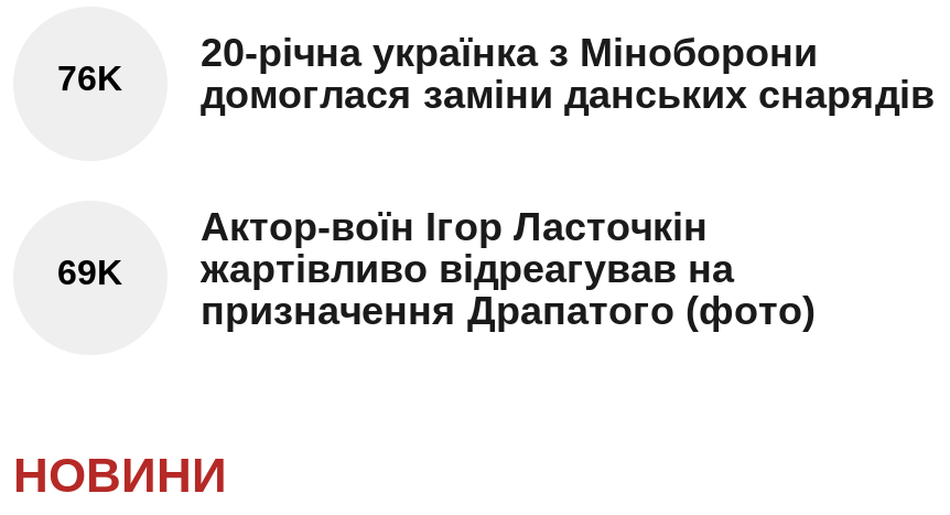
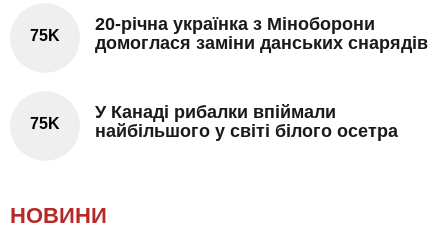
- 76K
+ 75K

- Актор-воїн Ігор Ласточкін
- жартівливо відреагував на
- призначення Драпатого (фото)
+ У Канаді рибалки впіймали
+ найбільшого у світі білого осетра

- 69K
+ 75K
